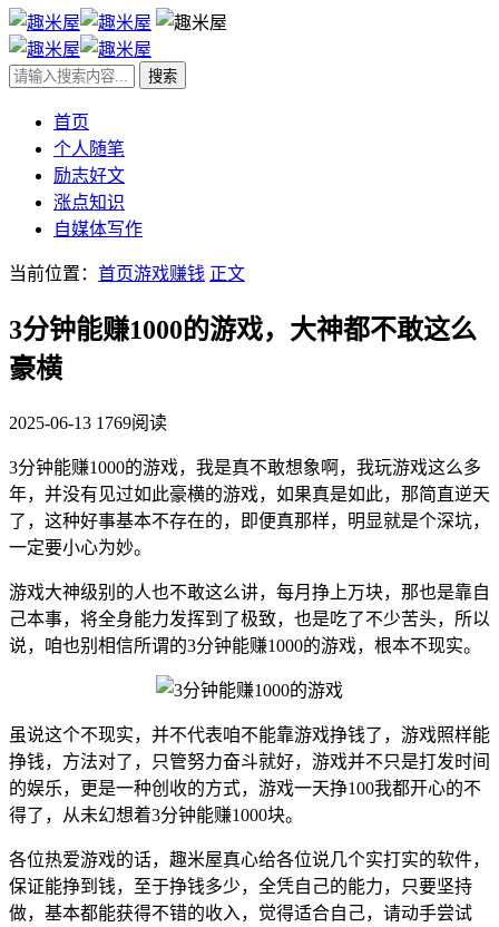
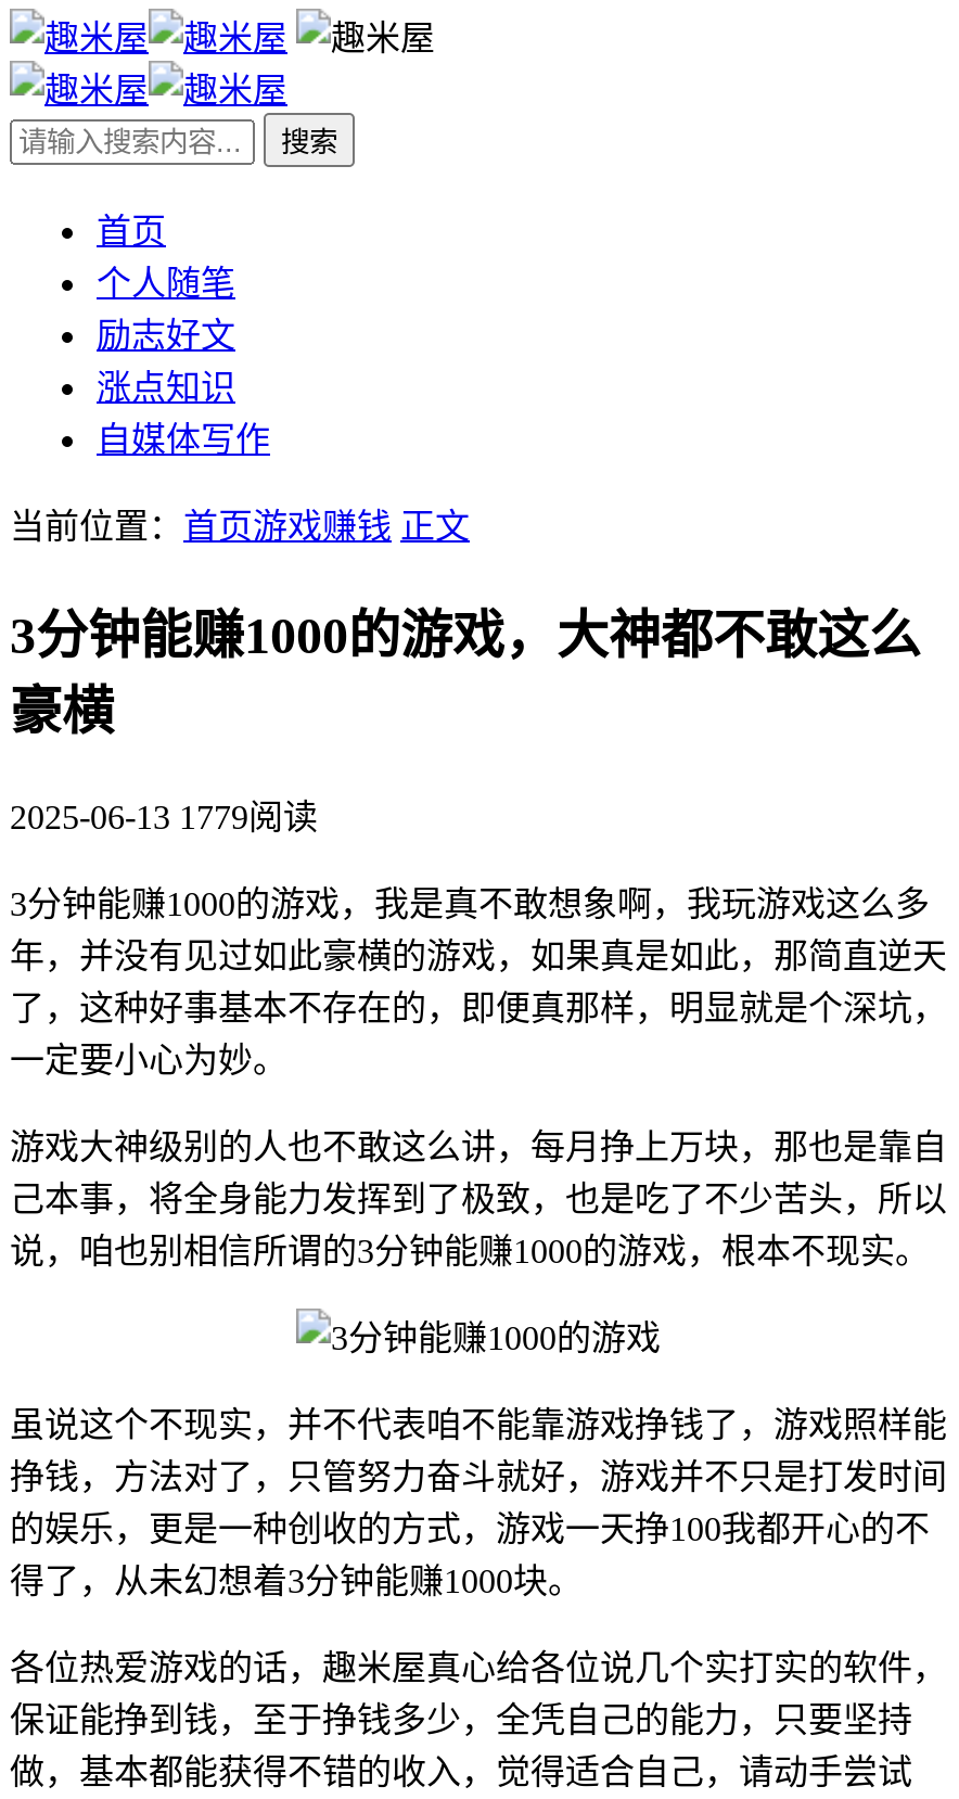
- 2025-06-13 1769阅读
+ 2025-06-13 1779阅读
